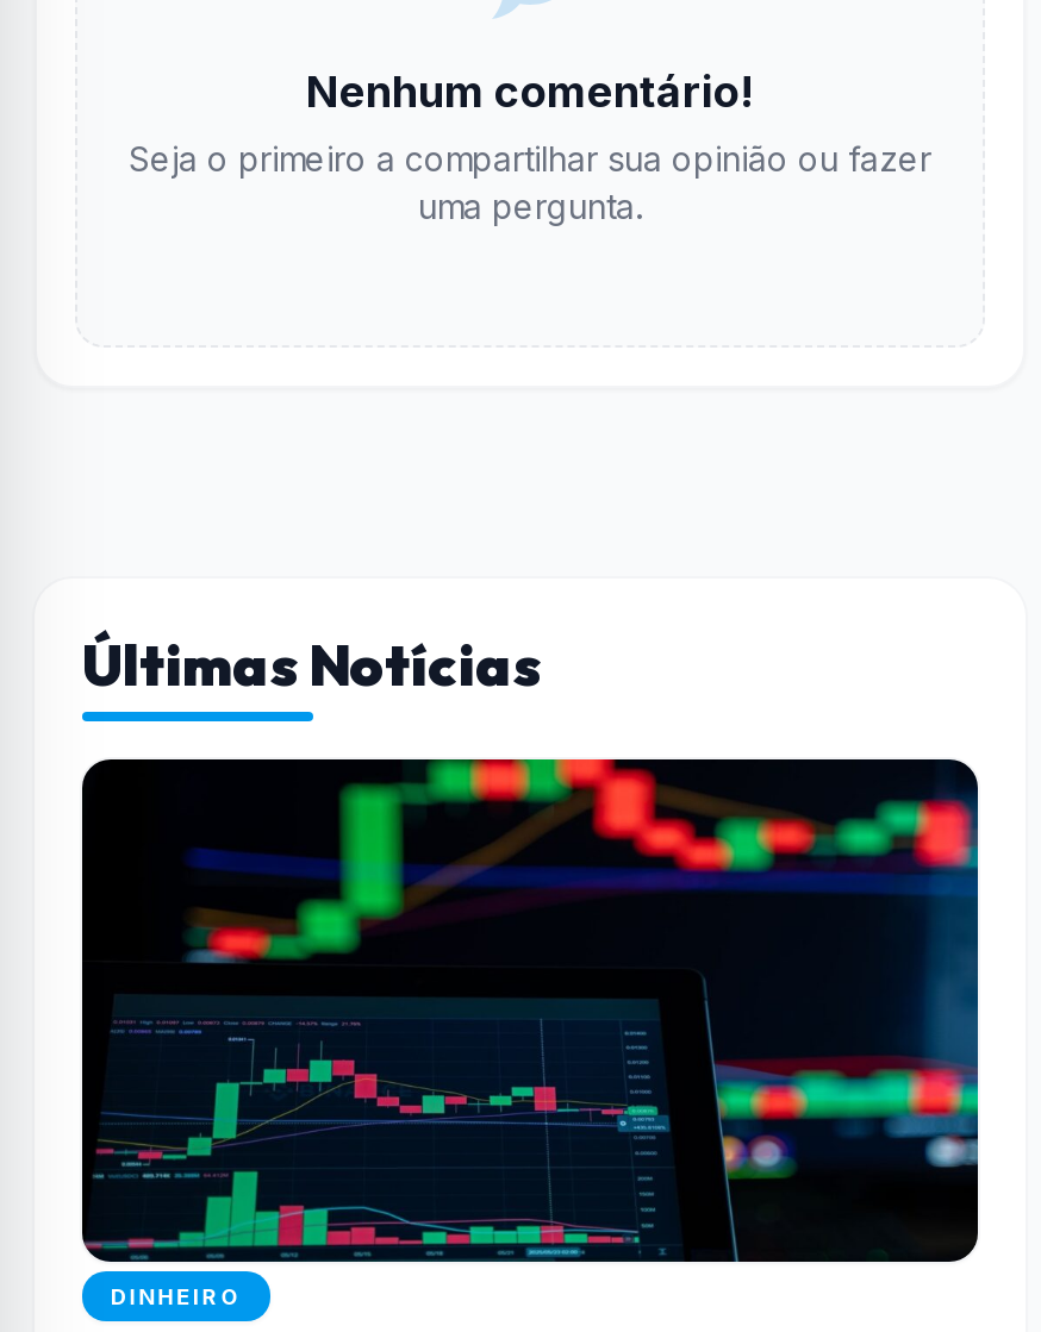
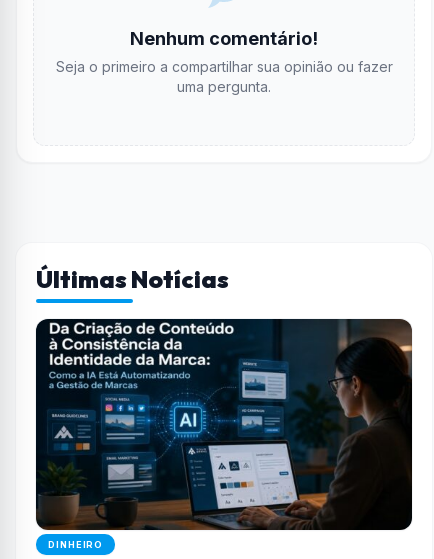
- [image]
+ [image]
